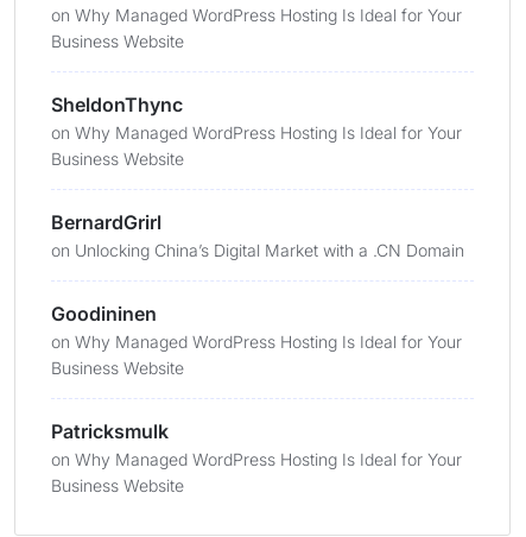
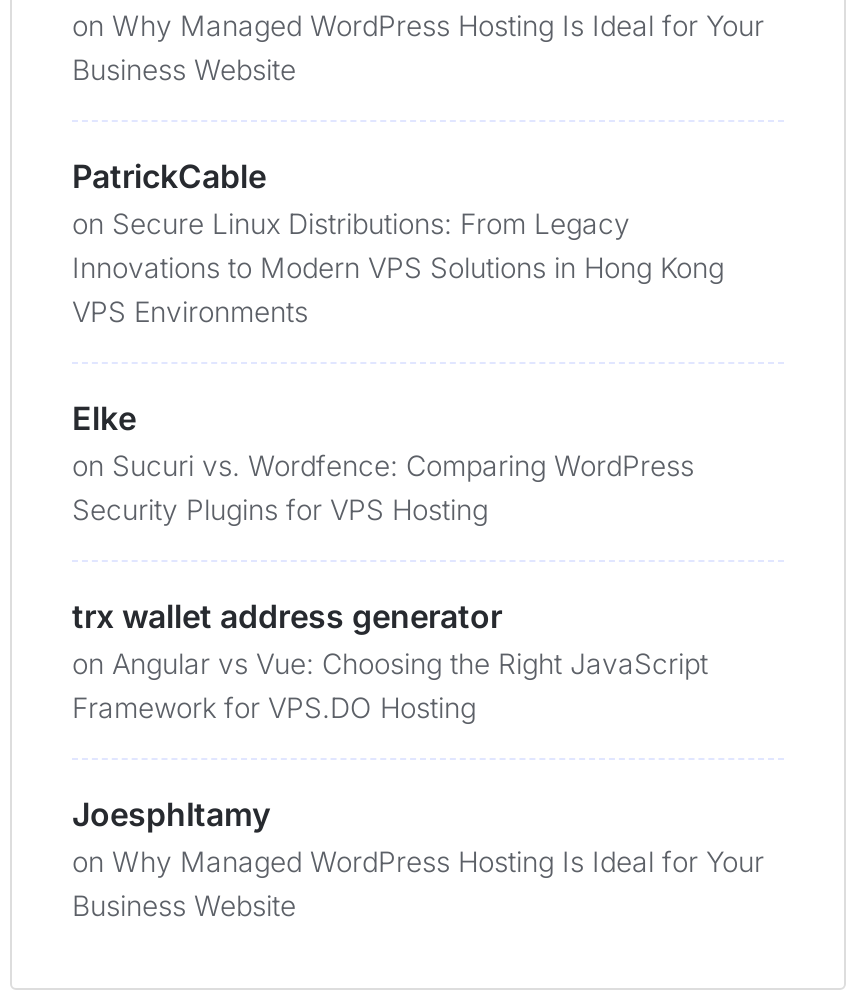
- SheldonThync
- on Why Managed WordPress Hosting Is Ideal for Your
- Business Website
+ PatrickCable
+ on Secure Linux Distributions: From Legacy
+ Innovations to Modern VPS Solutions in Hong Kong
+ VPS Environments

- BernardGrirl
- on Unlocking China’s Digital Market with a .CN Domain
+ Elke
+ on Sucuri vs. Wordfence: Comparing WordPress
+ Security Plugins for VPS Hosting

- Goodininen
- on Why Managed WordPress Hosting Is Ideal for Your
- Business Website
+ trx wallet address generator
+ on Angular vs Vue: Choosing the Right JavaScript
+ Framework for VPS.DO Hosting

- Patricksmulk
+ JoesphItamy
